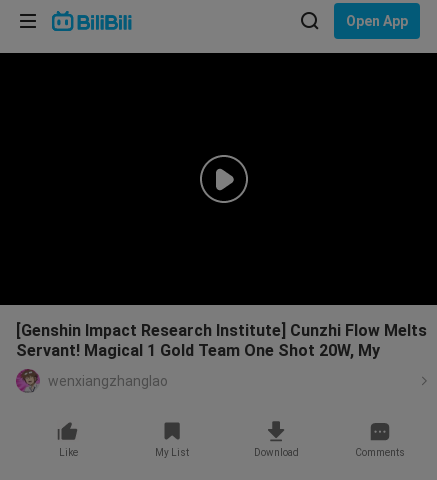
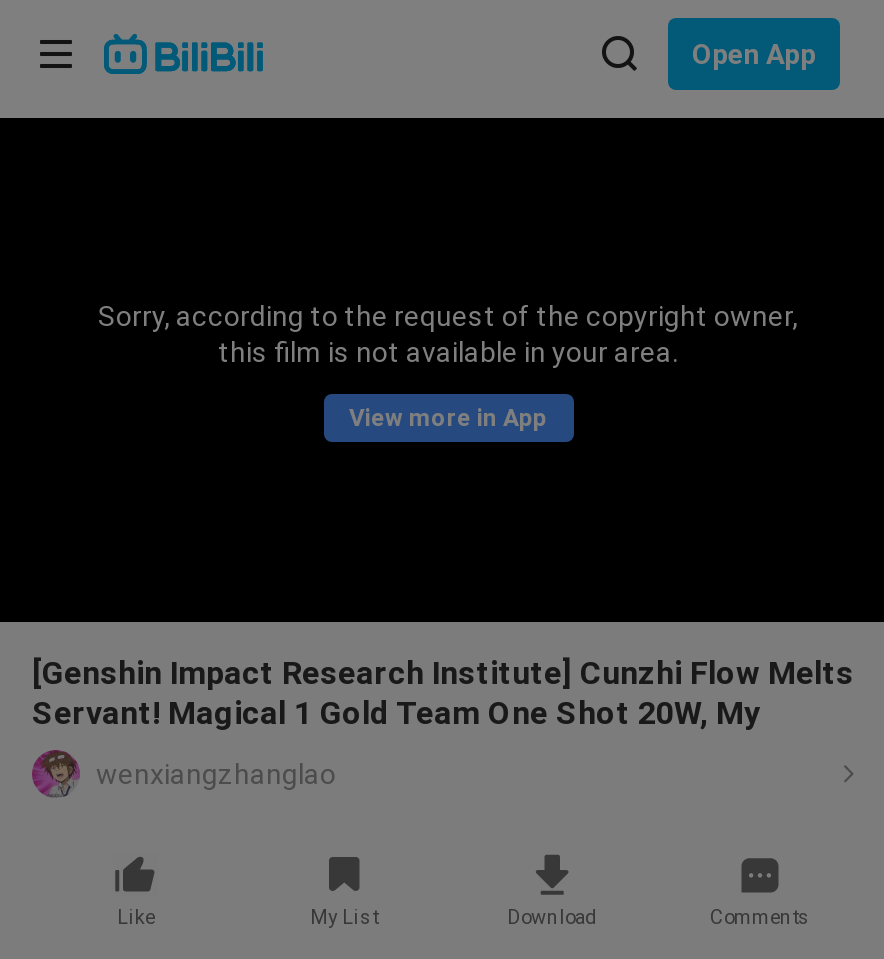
+ Sorry, according to the request of the copyright owner,
+ this film is not available in your area.
+ View more in App
